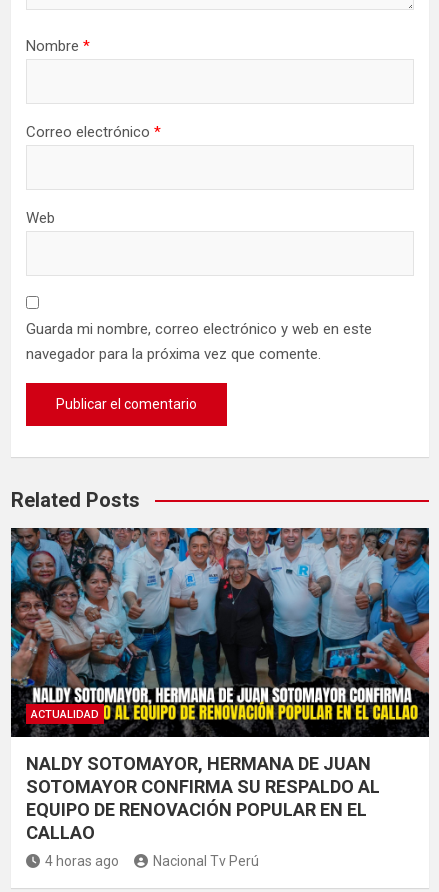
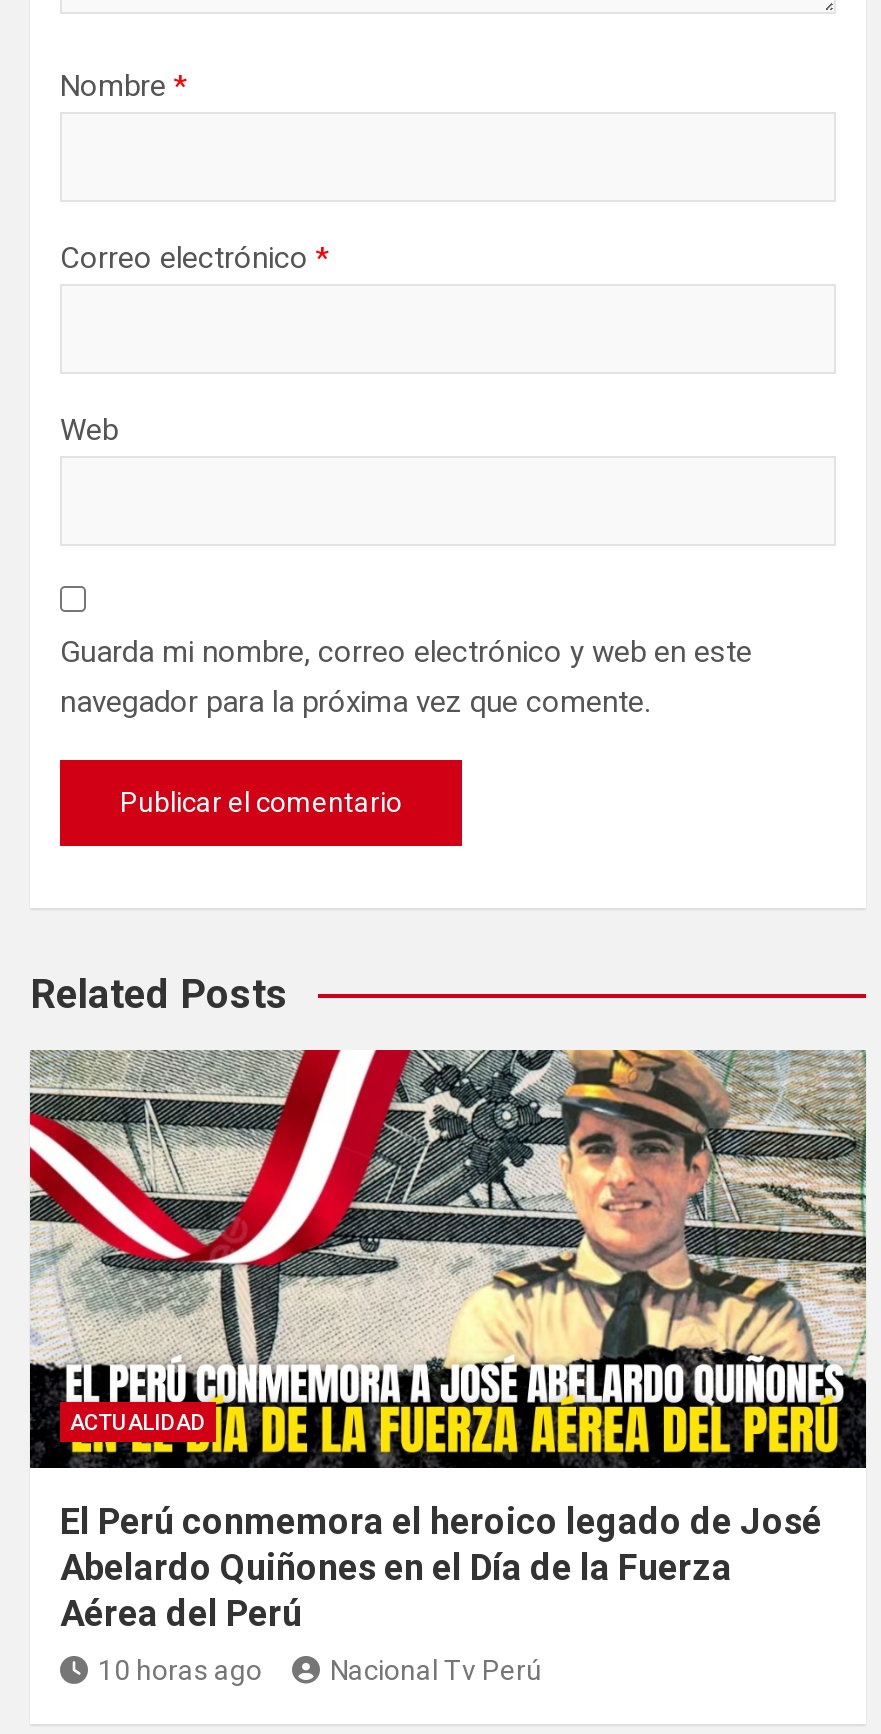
- [image]
- NALDY SOTOMAYOR, HERMANA DE JUAN
- SOTOMAYOR CONFIRMA SU RESPALDO AL
- EQUIPO DE RENOVACIÓN POPULAR EN EL
- CALLAO
+ [image]
+ El Perú conmemora el heroico legado de José
+ Abelardo Quiñones en el Día de la Fuerza
+ Aérea del Perú

- 4 horas ago
+ 10 horas ago
